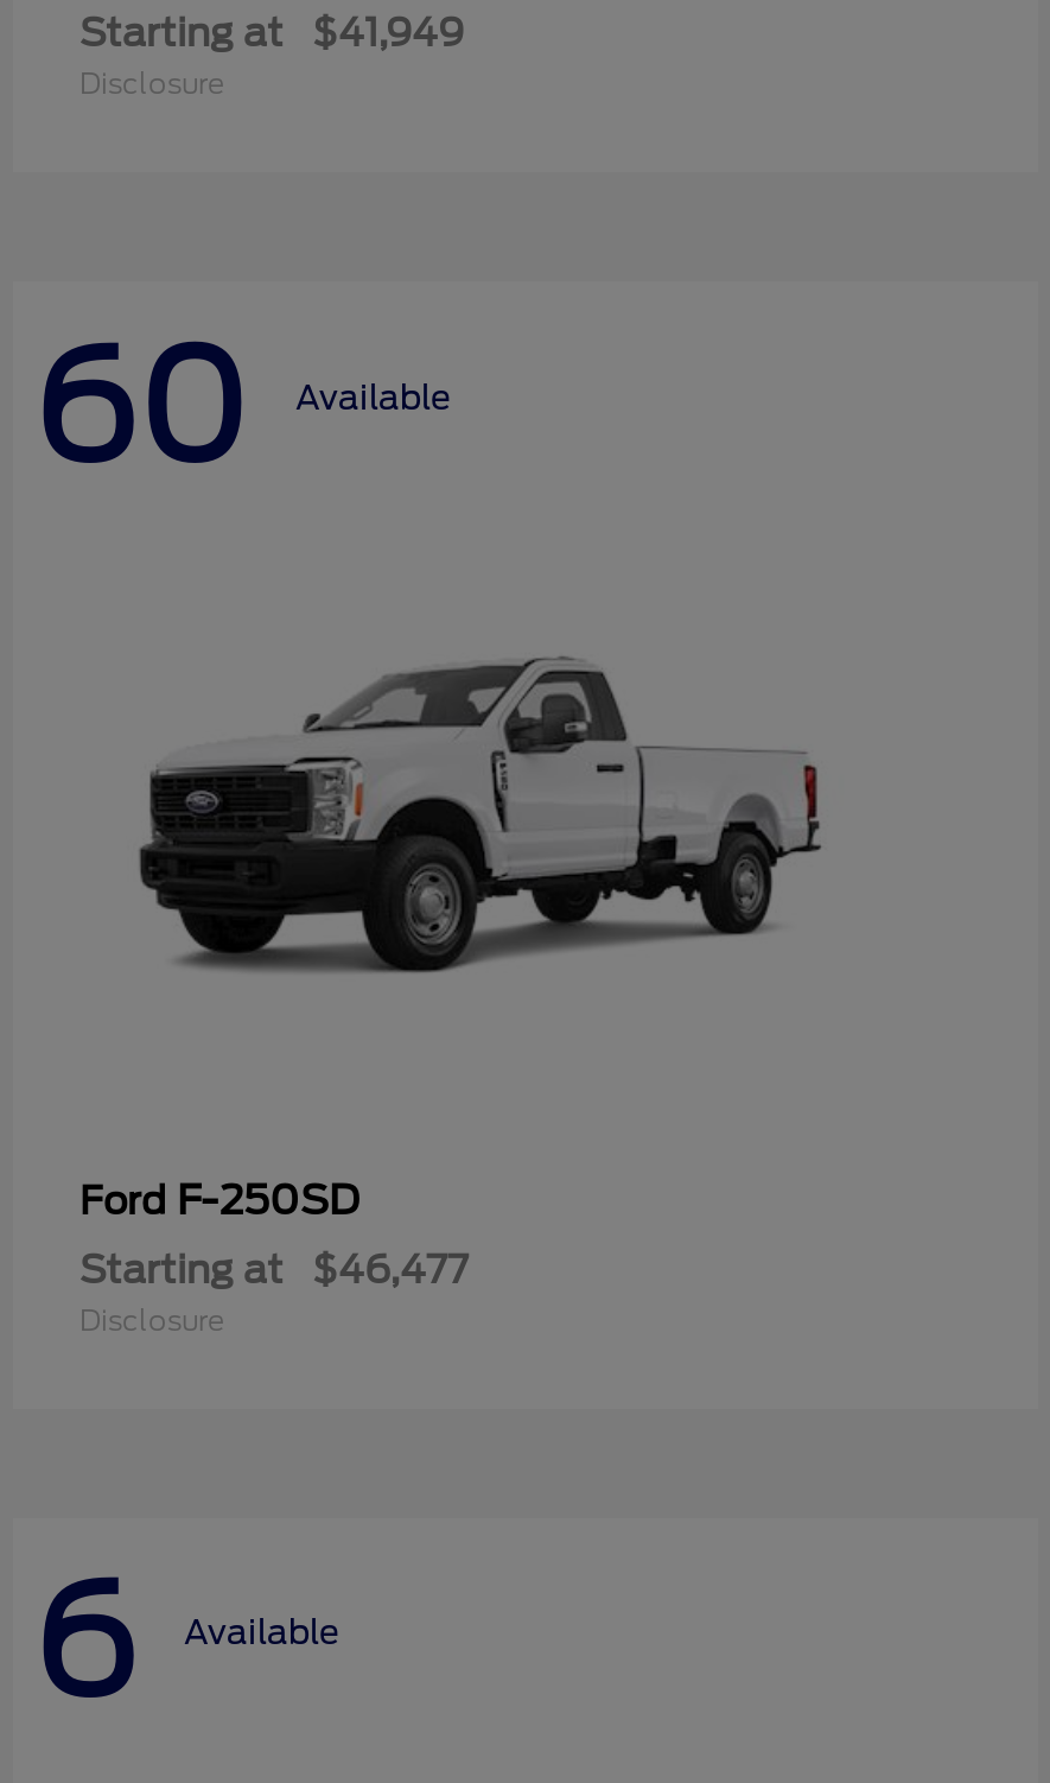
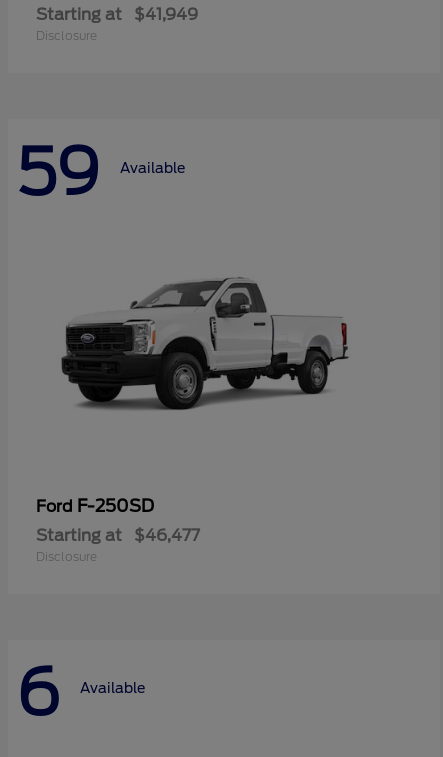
- 60 Available
+ 59 Available
